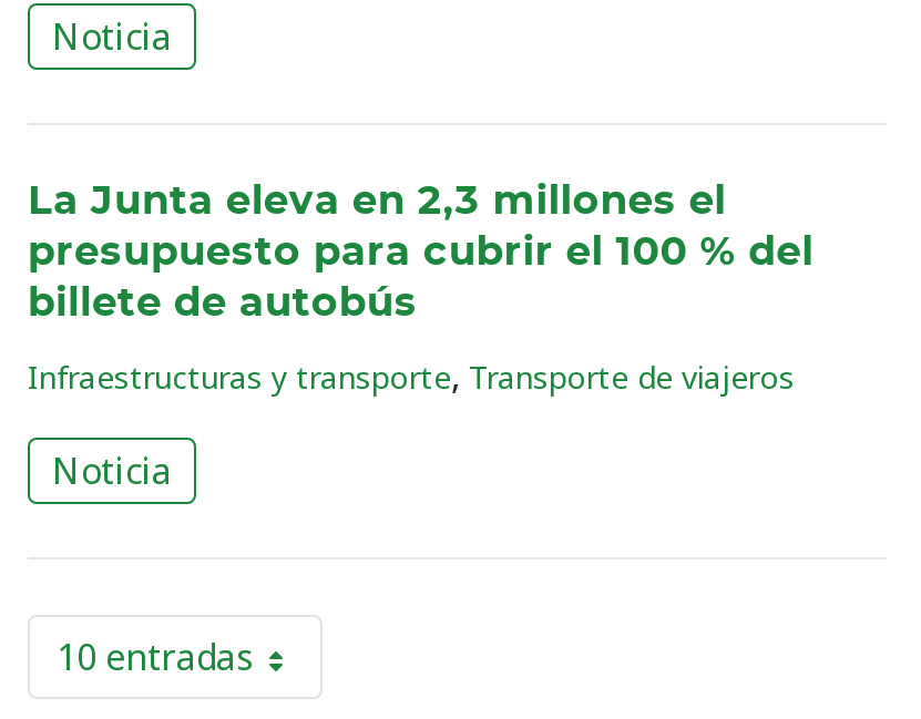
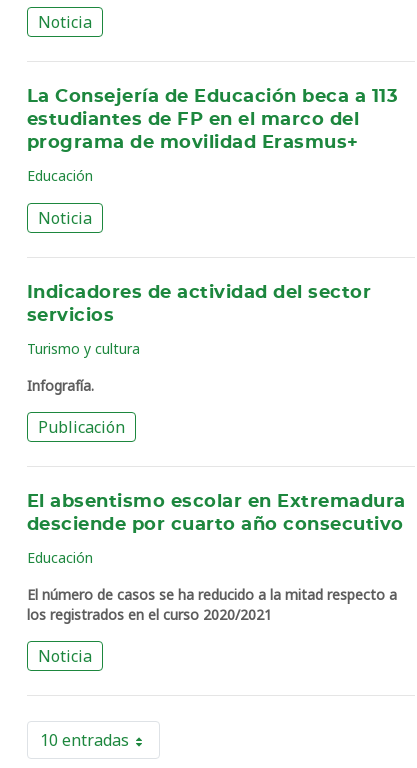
- La Junta eleva en 2,3 millones el
- presupuesto para cubrir el 100 % del
- billete de autobús
- Infraestructuras y transporte, Transporte de viajeros
+ La Consejería de Educación beca a 113
+ estudiantes de FP en el marco del
+ programa de movilidad Erasmus+
+ Educación
+ Noticia
+ Indicadores de actividad del sector
+ servicios
+ Turismo y cultura
+ Infografía.
+ Publicación
+ El absentismo escolar en Extremadura
+ desciende por cuarto año consecutivo
+ Educación
+ El número de casos se ha reducido a la mitad respecto a
+ los registrados en el curso 2020/2021
